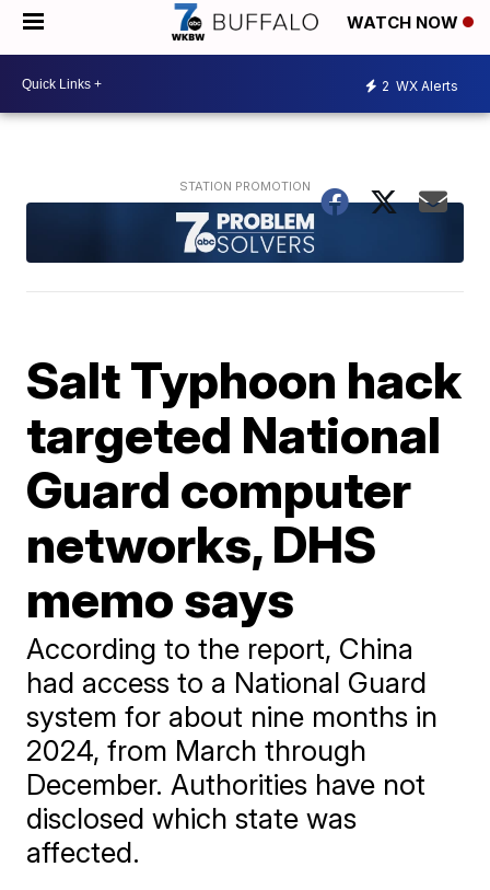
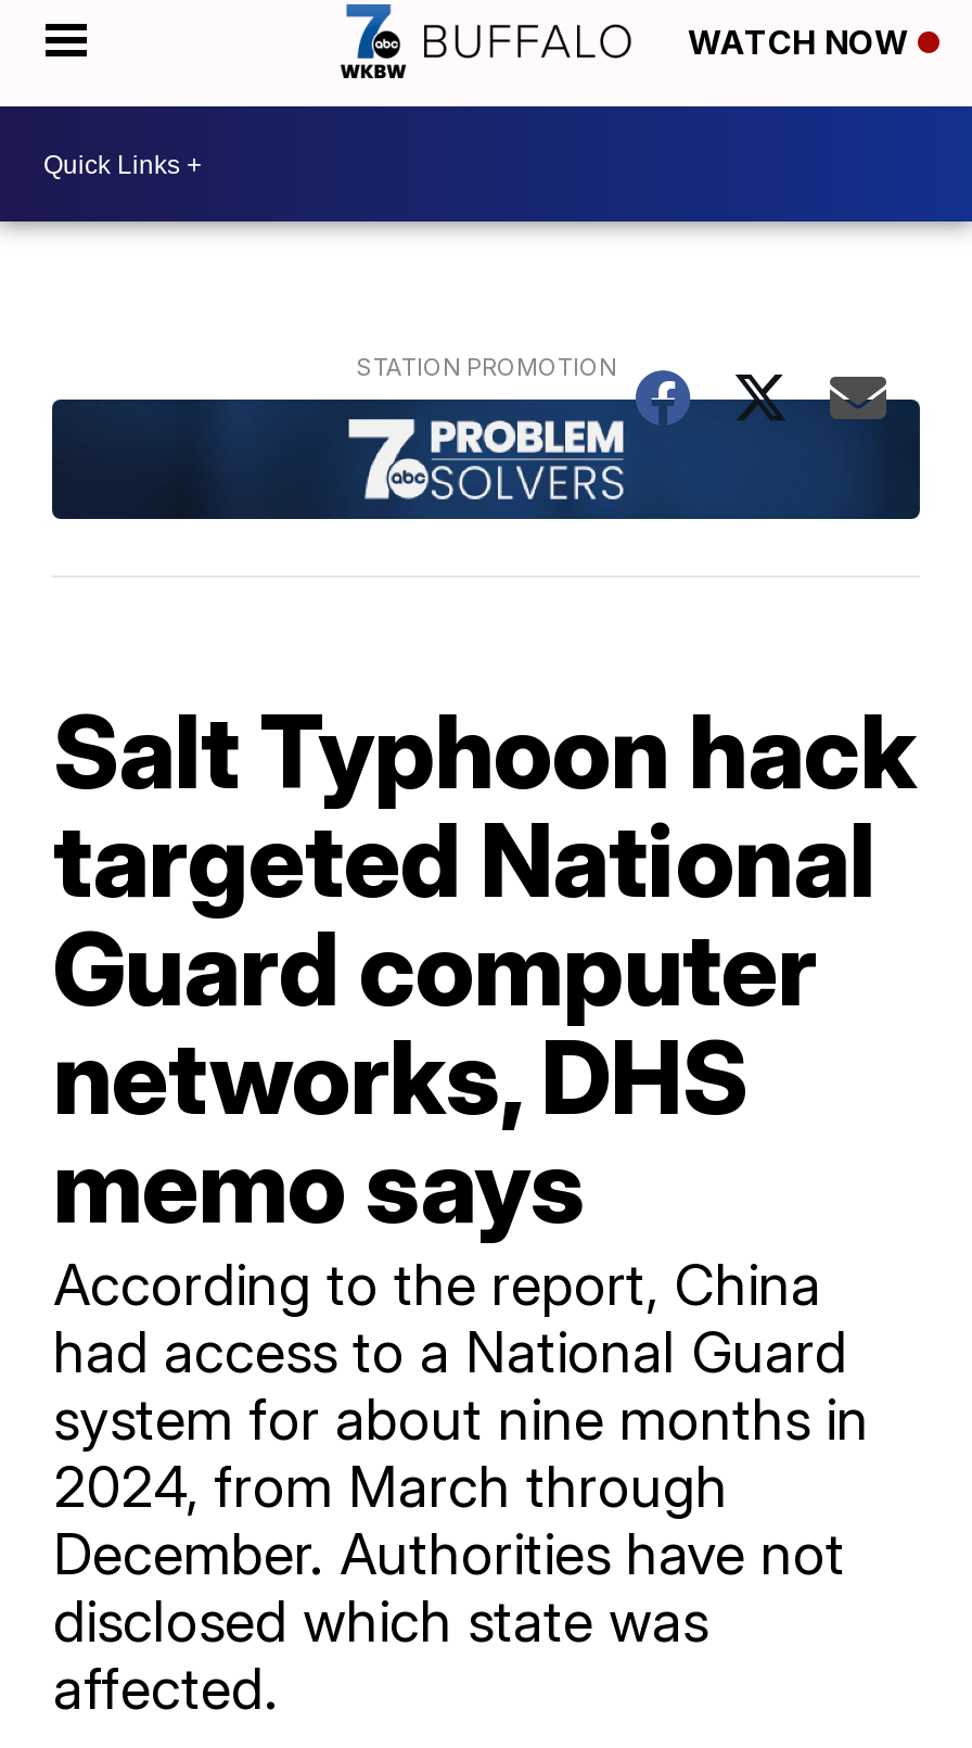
- 2 WX Alerts
